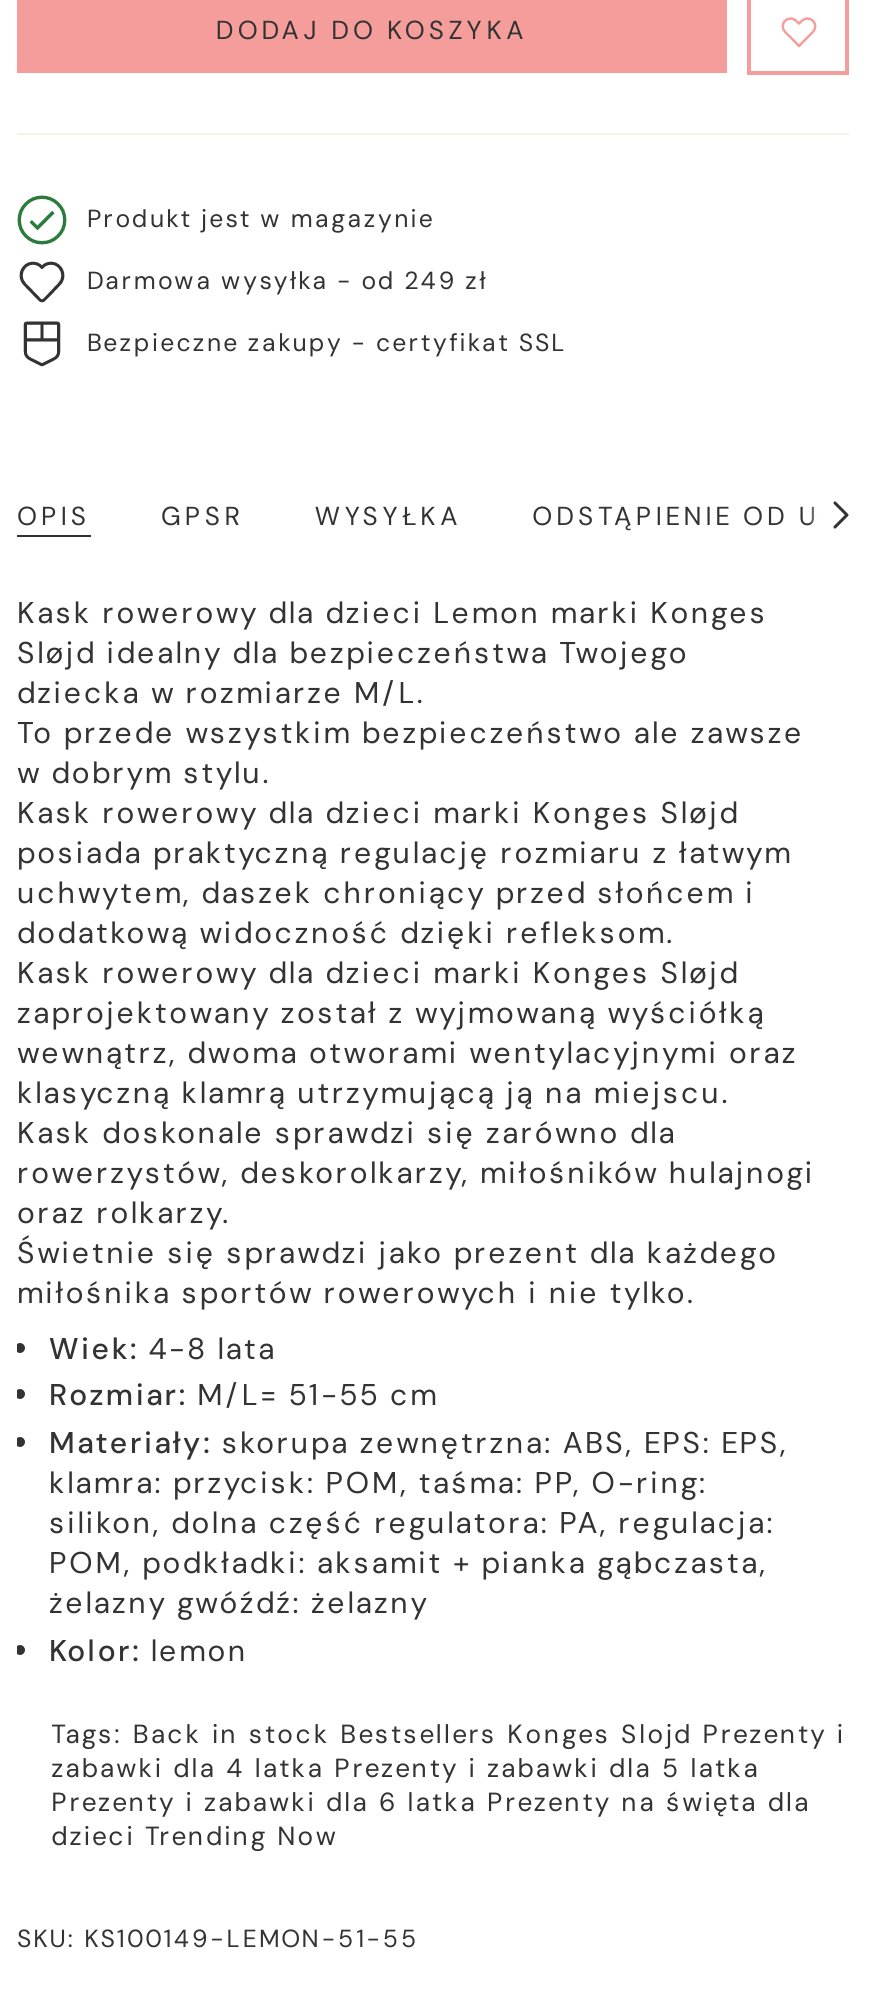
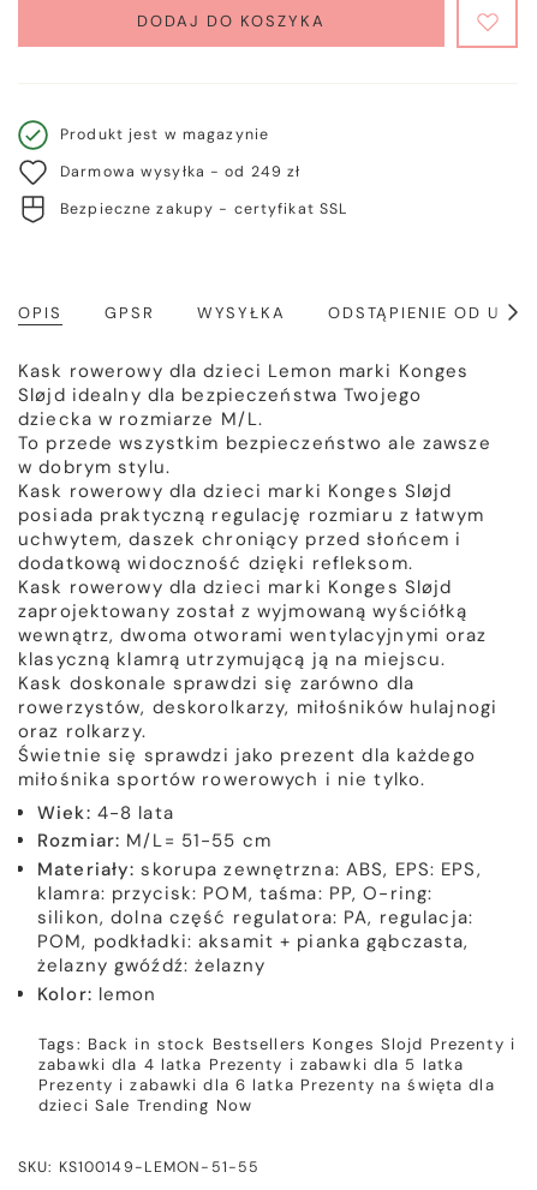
- dzieci Trending Now
+ dzieci Sale Trending Now
